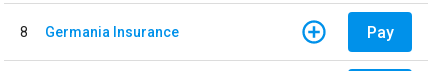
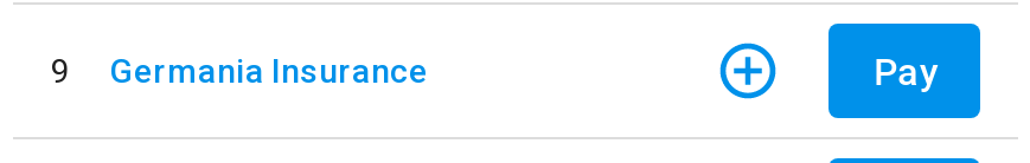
- 8 Germania Insurance
+ 9 Germania Insurance
